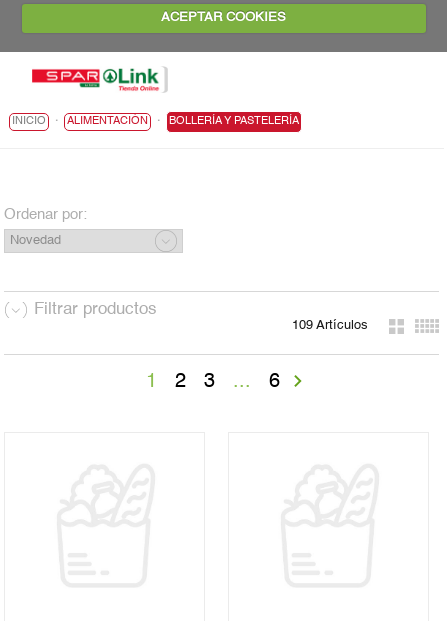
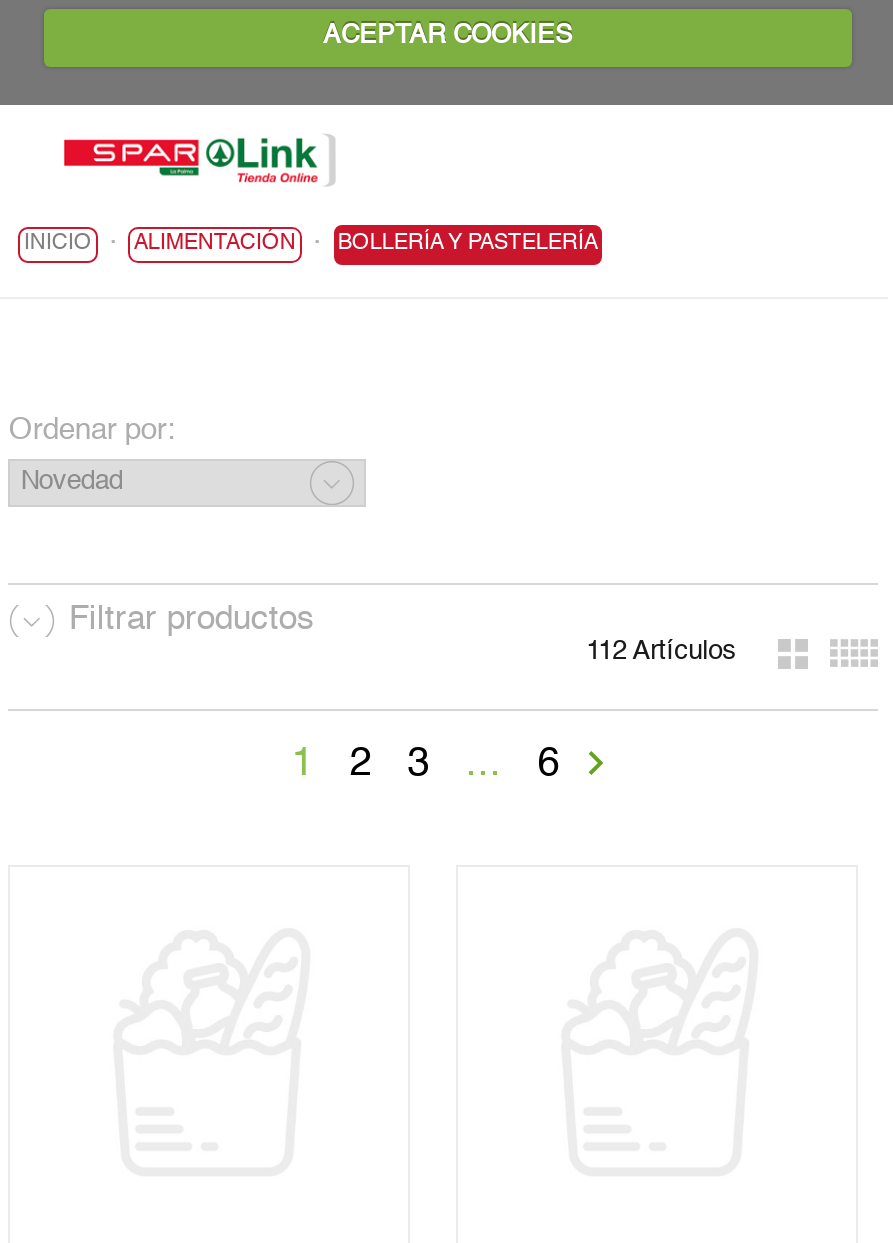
- 109 Artículos
+ 112 Artículos
